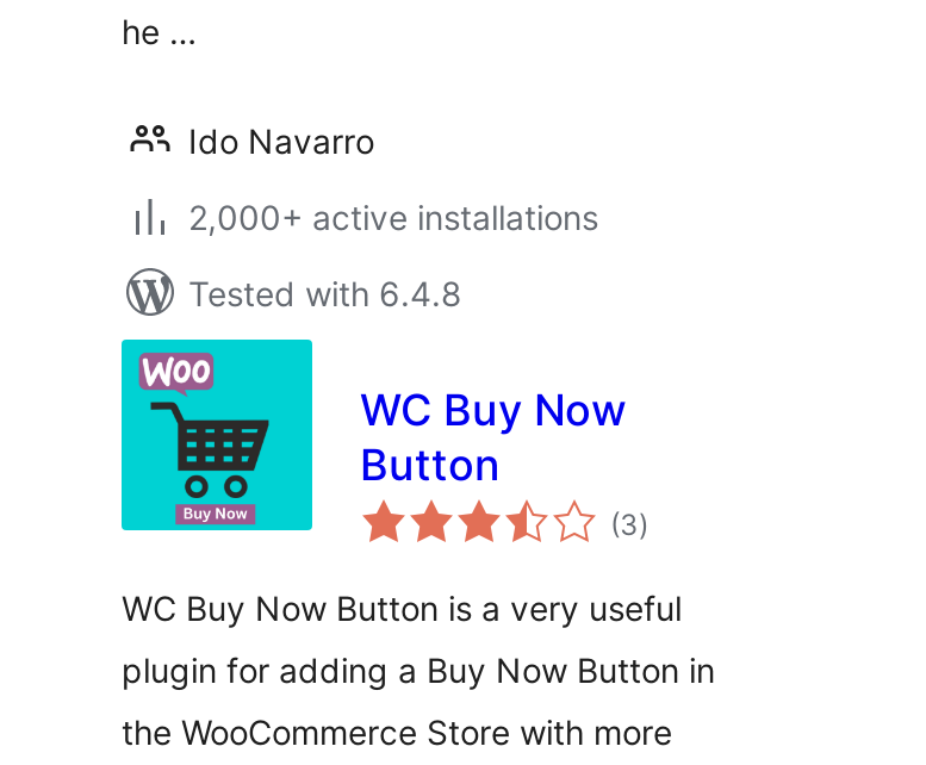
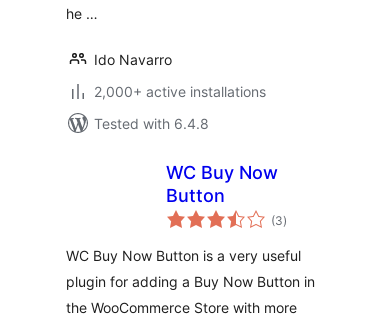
- [image]
